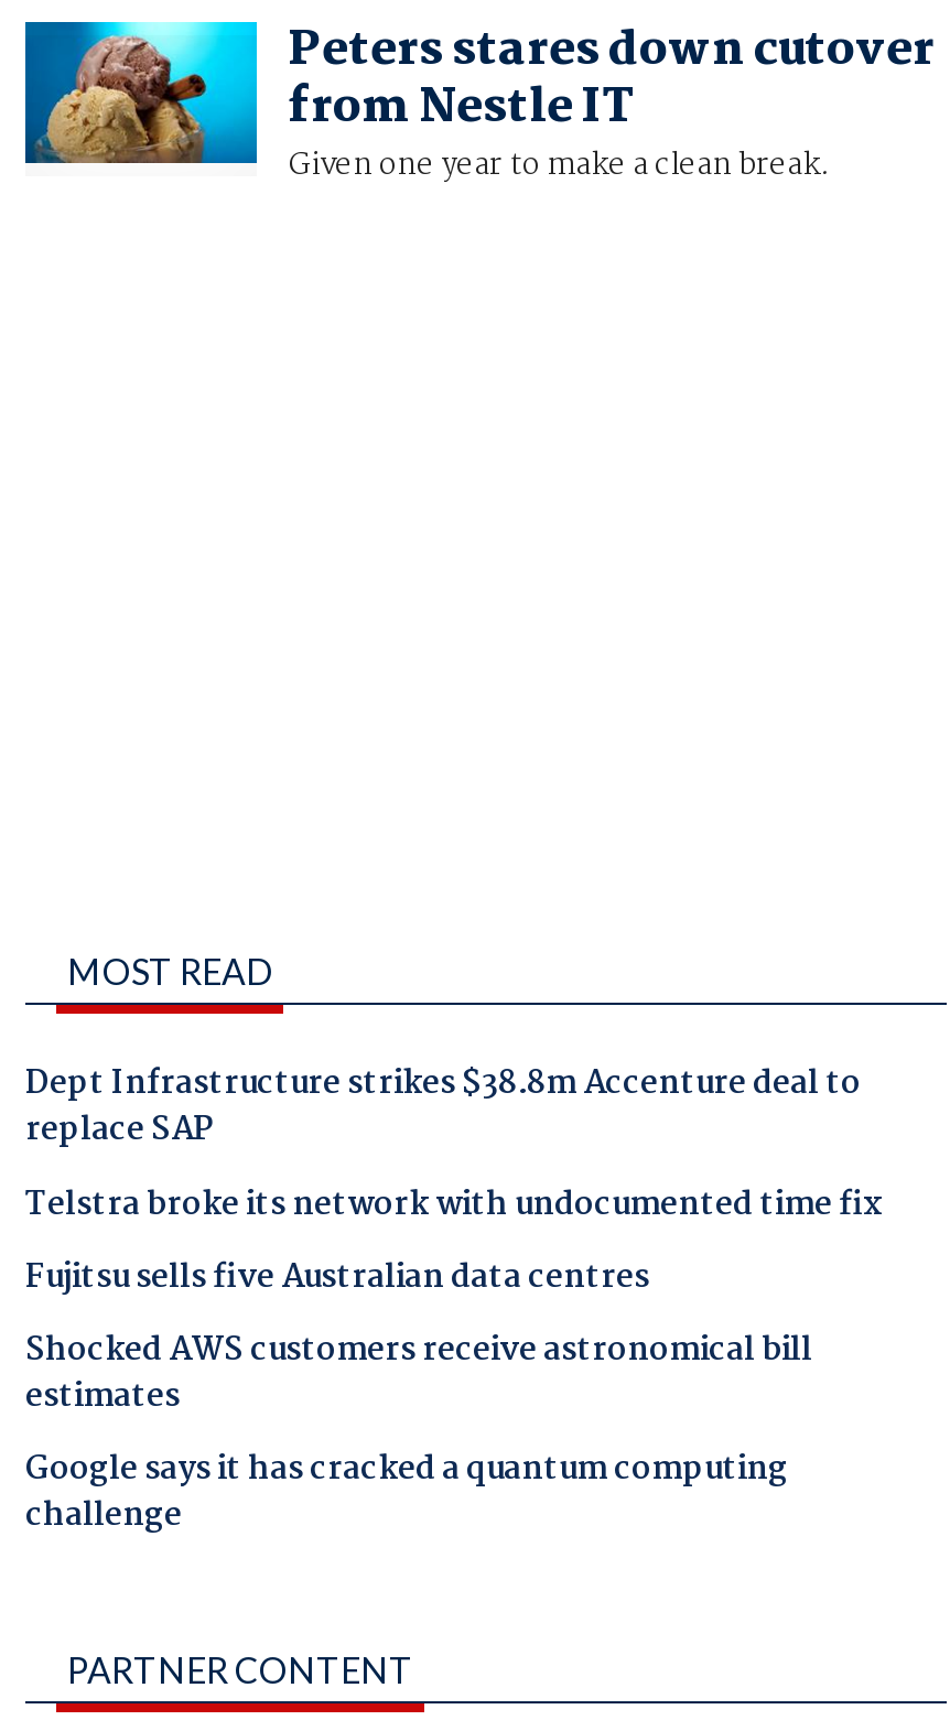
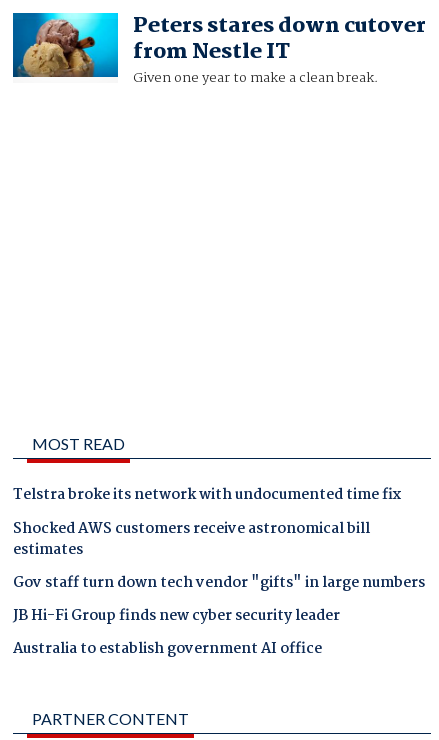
- Dept Infrastructure strikes $38.8m Accenture deal to
- replace SAP

- Fujitsu sells five Australian data centres

moved up: Shocked AWS customers receive astronomical bill | estimates

- Google says it has cracked a quantum computing
- challenge
+ Gov staff turn down tech vendor "gifts" in large numbers
+ JB Hi-Fi Group finds new cyber security leader
+ Australia to establish government AI office
